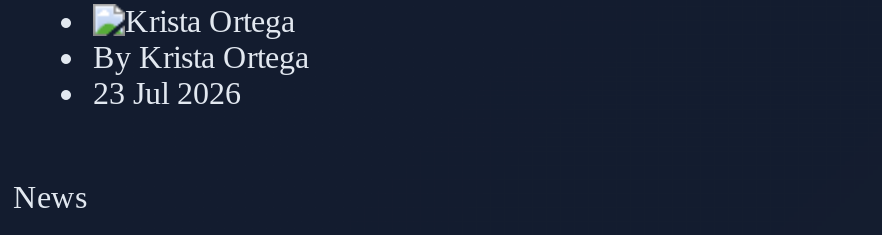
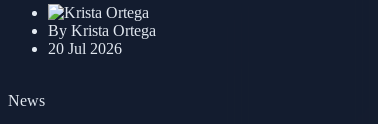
- 23 Jul 2026
+ 20 Jul 2026
